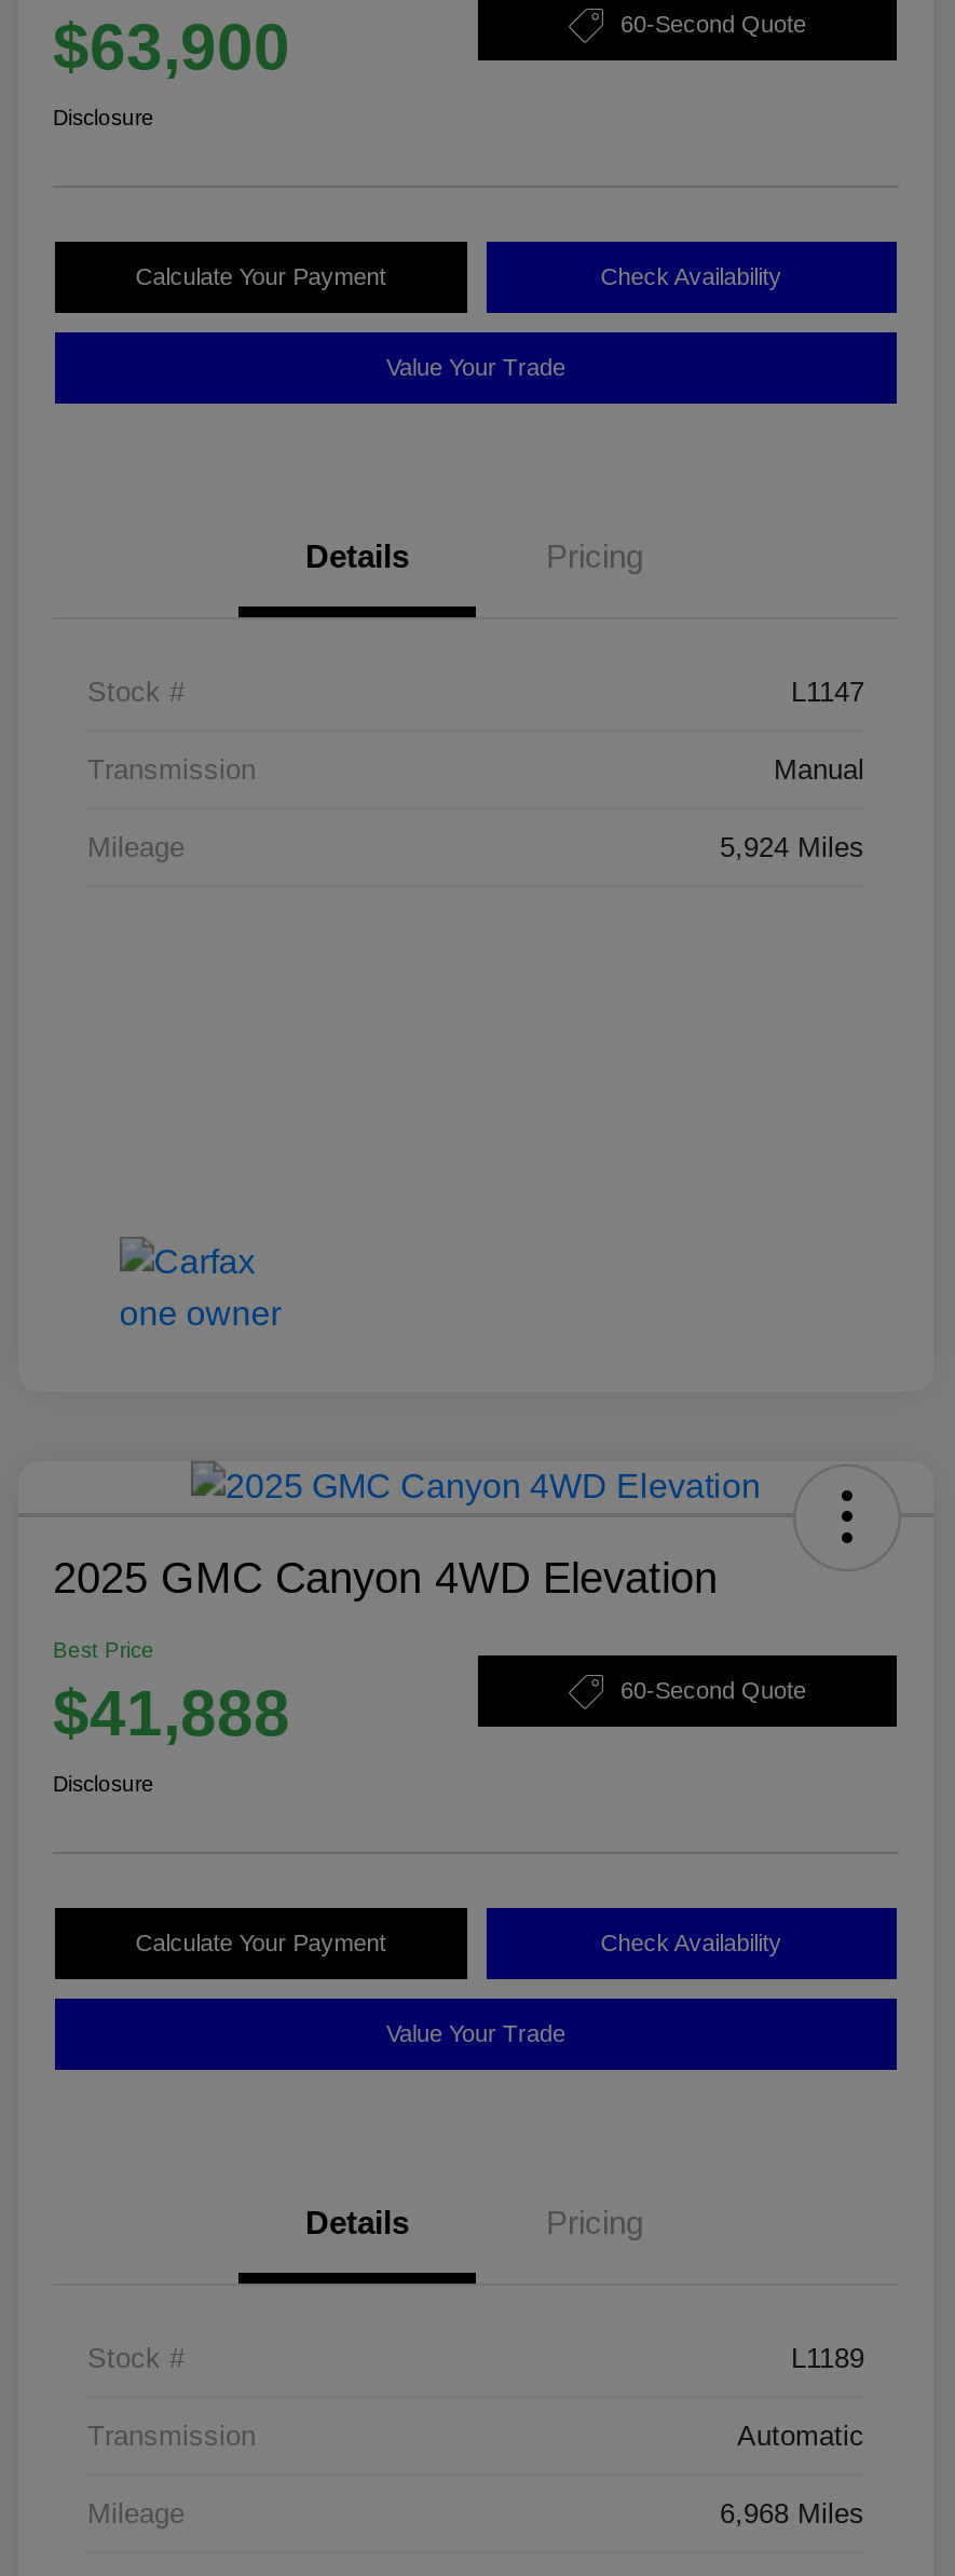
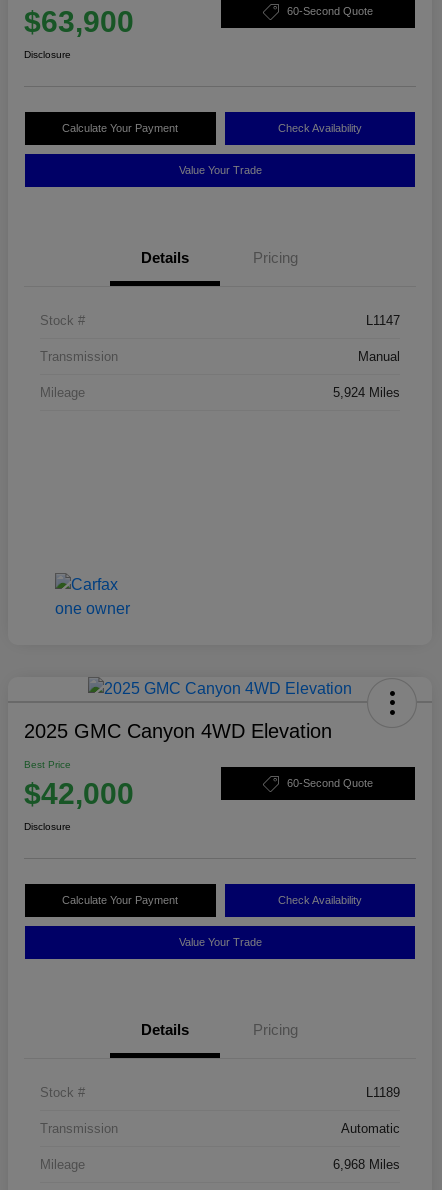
- $41,888
+ $42,000
